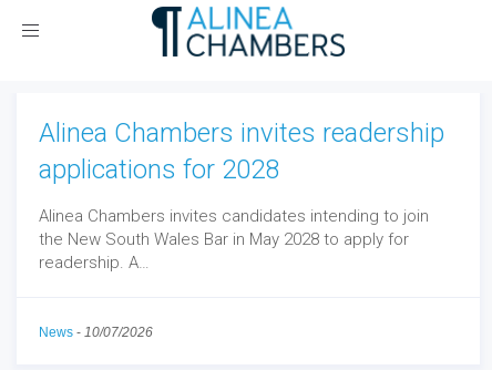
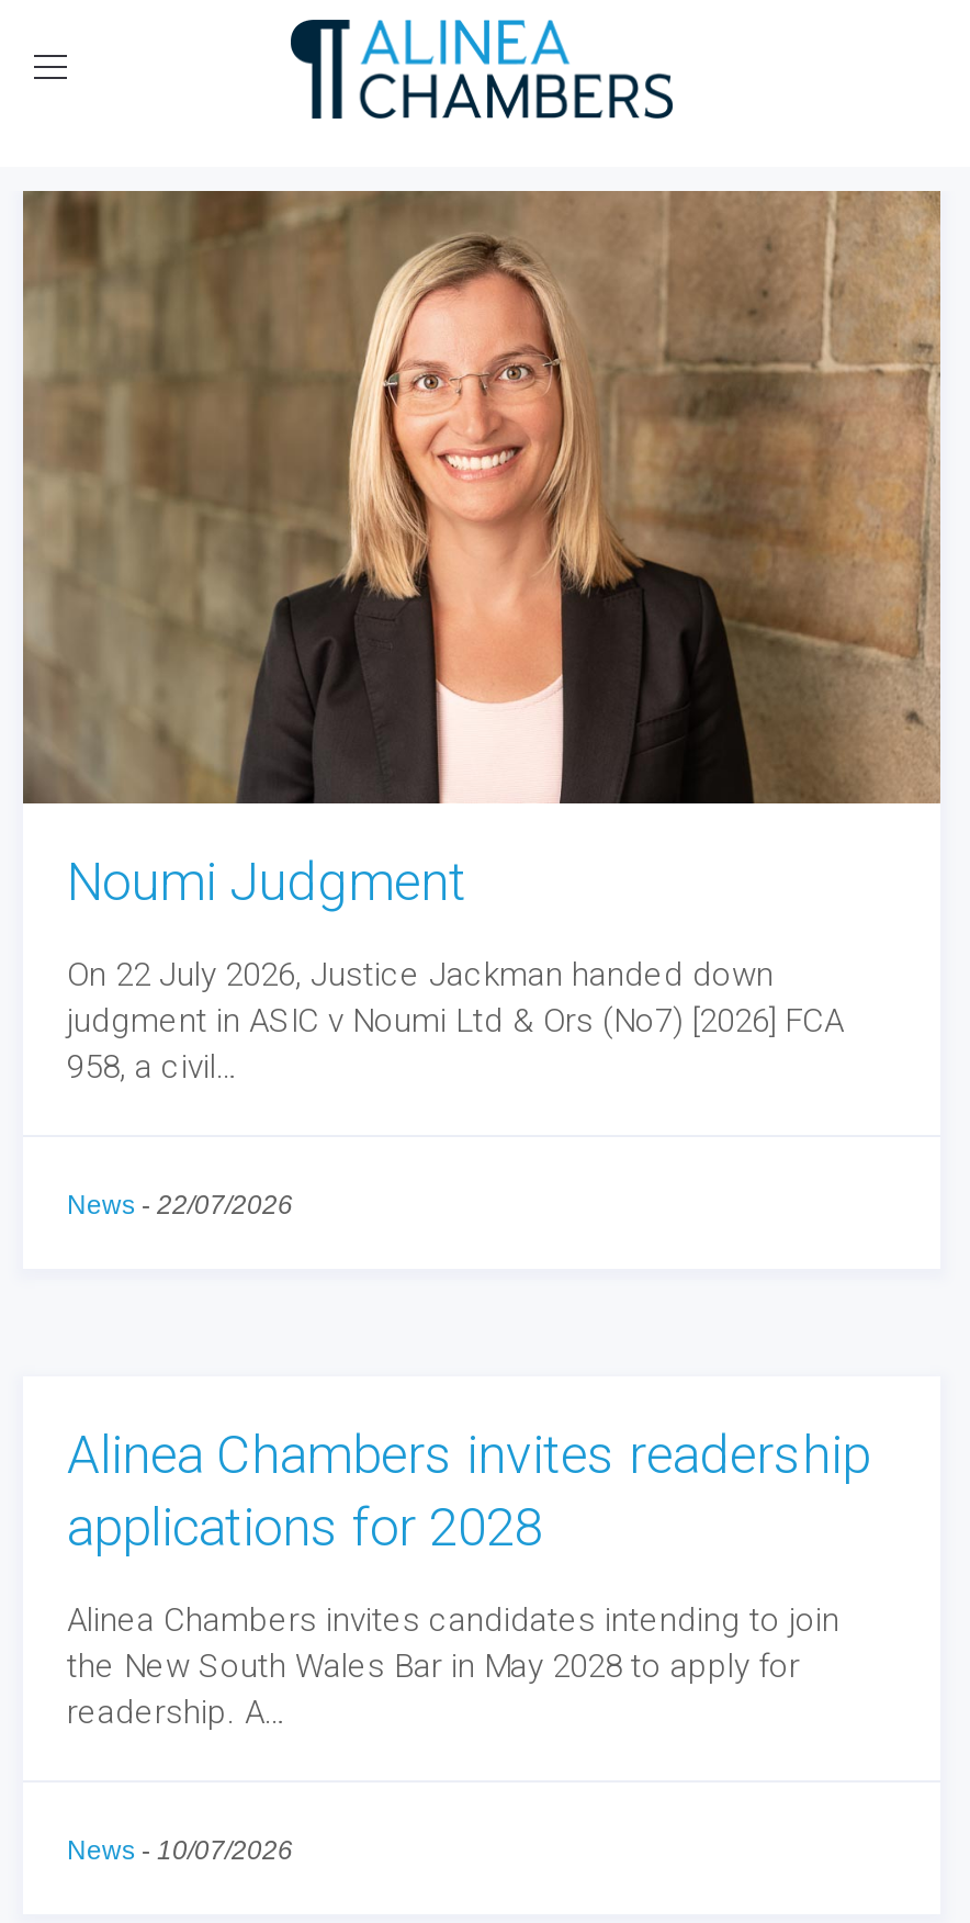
+ [image]
+ Noumi Judgment
+ On 22 July 2026, Justice Jackman handed down
+ judgment in ASIC v Noumi Ltd & Ors (No7) [2026] FCA
+ 958, a civil…

+ News - 22/07/2026
